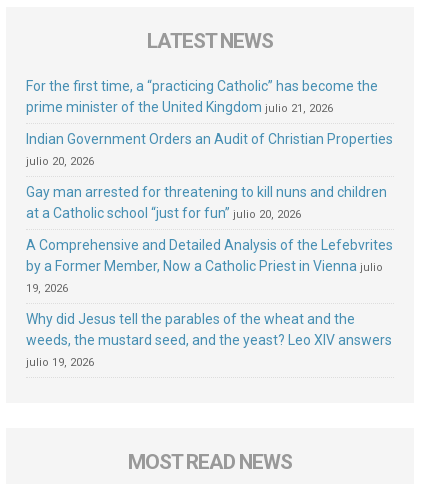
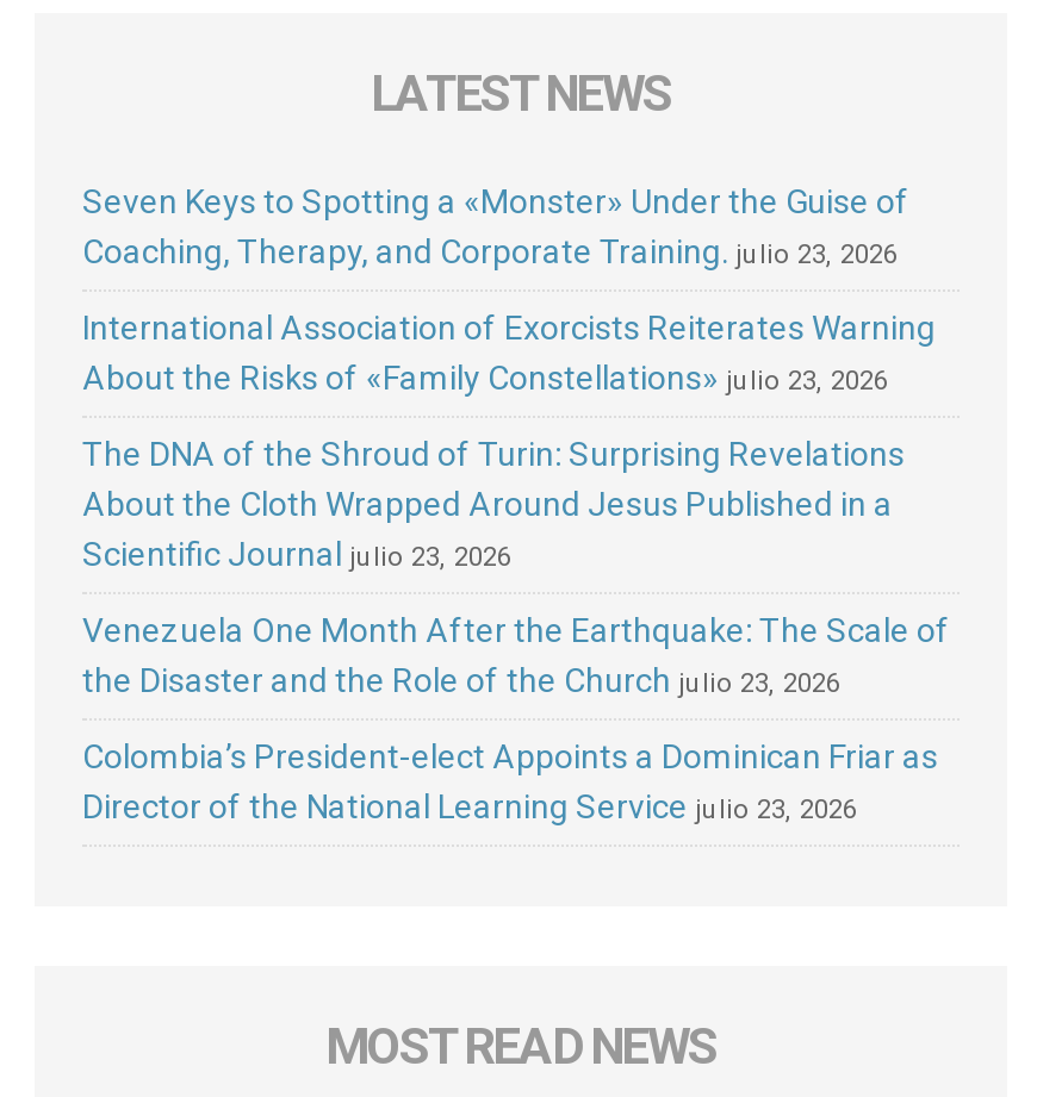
- For the first time, a “practicing Catholic” has become the
- prime minister of the United Kingdom julio 21, 2026
- Indian Government Orders an Audit of Christian Properties
- julio 20, 2026
- Gay man arrested for threatening to kill nuns and children
- at a Catholic school “just for fun” julio 20, 2026
- A Comprehensive and Detailed Analysis of the Lefebvrites
- by a Former Member, Now a Catholic Priest in Vienna julio
- 19, 2026
- Why did Jesus tell the parables of the wheat and the
- weeds, the mustard seed, and the yeast? Leo XIV answers
- julio 19, 2026
+ Seven Keys to Spotting a «Monster» Under the Guise of
+ Coaching, Therapy, and Corporate Training. julio 23, 2026
+ International Association of Exorcists Reiterates Warning
+ About the Risks of «Family Constellations» julio 23, 2026
+ The DNA of the Shroud of Turin: Surprising Revelations
+ About the Cloth Wrapped Around Jesus Published in a
+ Scientific Journal julio 23, 2026
+ Venezuela One Month After the Earthquake: The Scale of
+ the Disaster and the Role of the Church julio 23, 2026
+ Colombia’s President-elect Appoints a Dominican Friar as
+ Director of the National Learning Service julio 23, 2026
